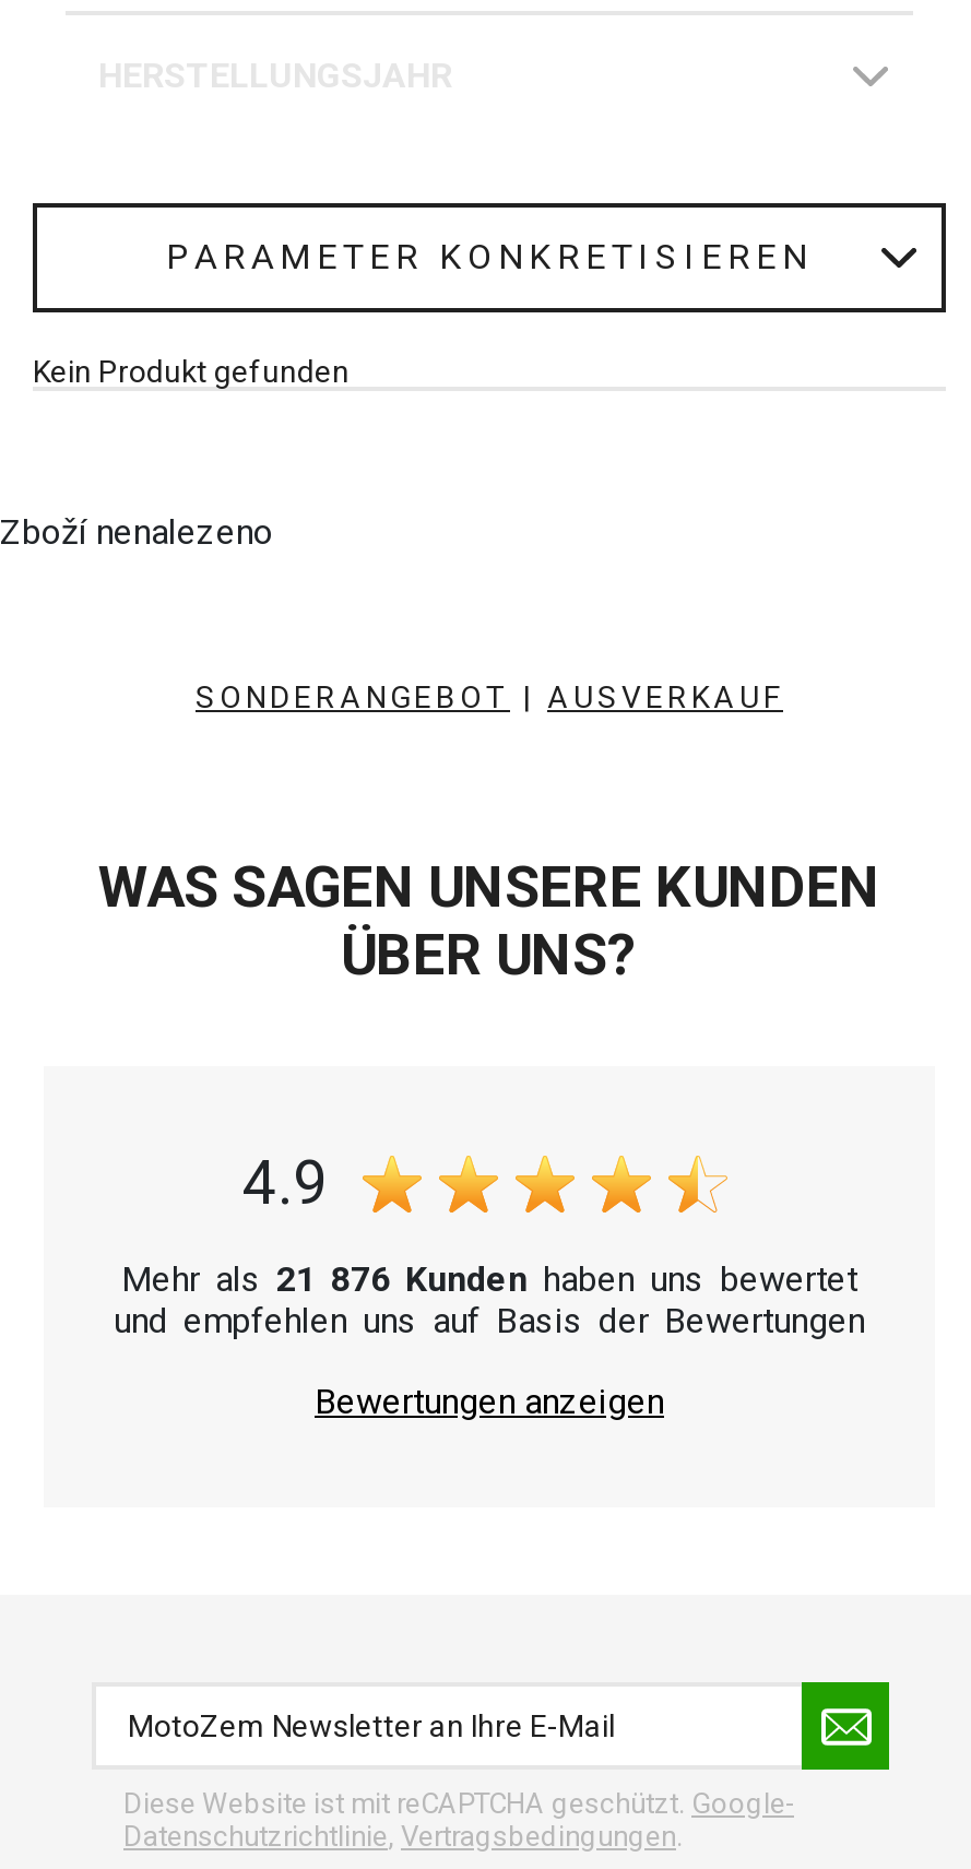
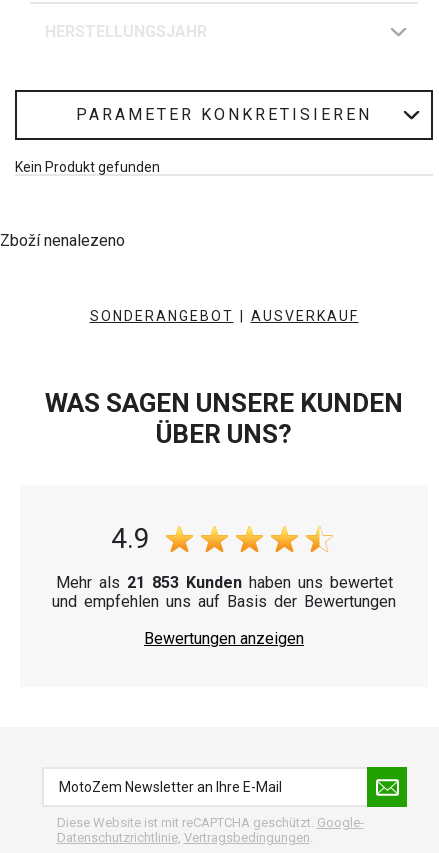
- Mehr als 21 876 Kunden haben uns bewertet
+ Mehr als 21 853 Kunden haben uns bewertet
